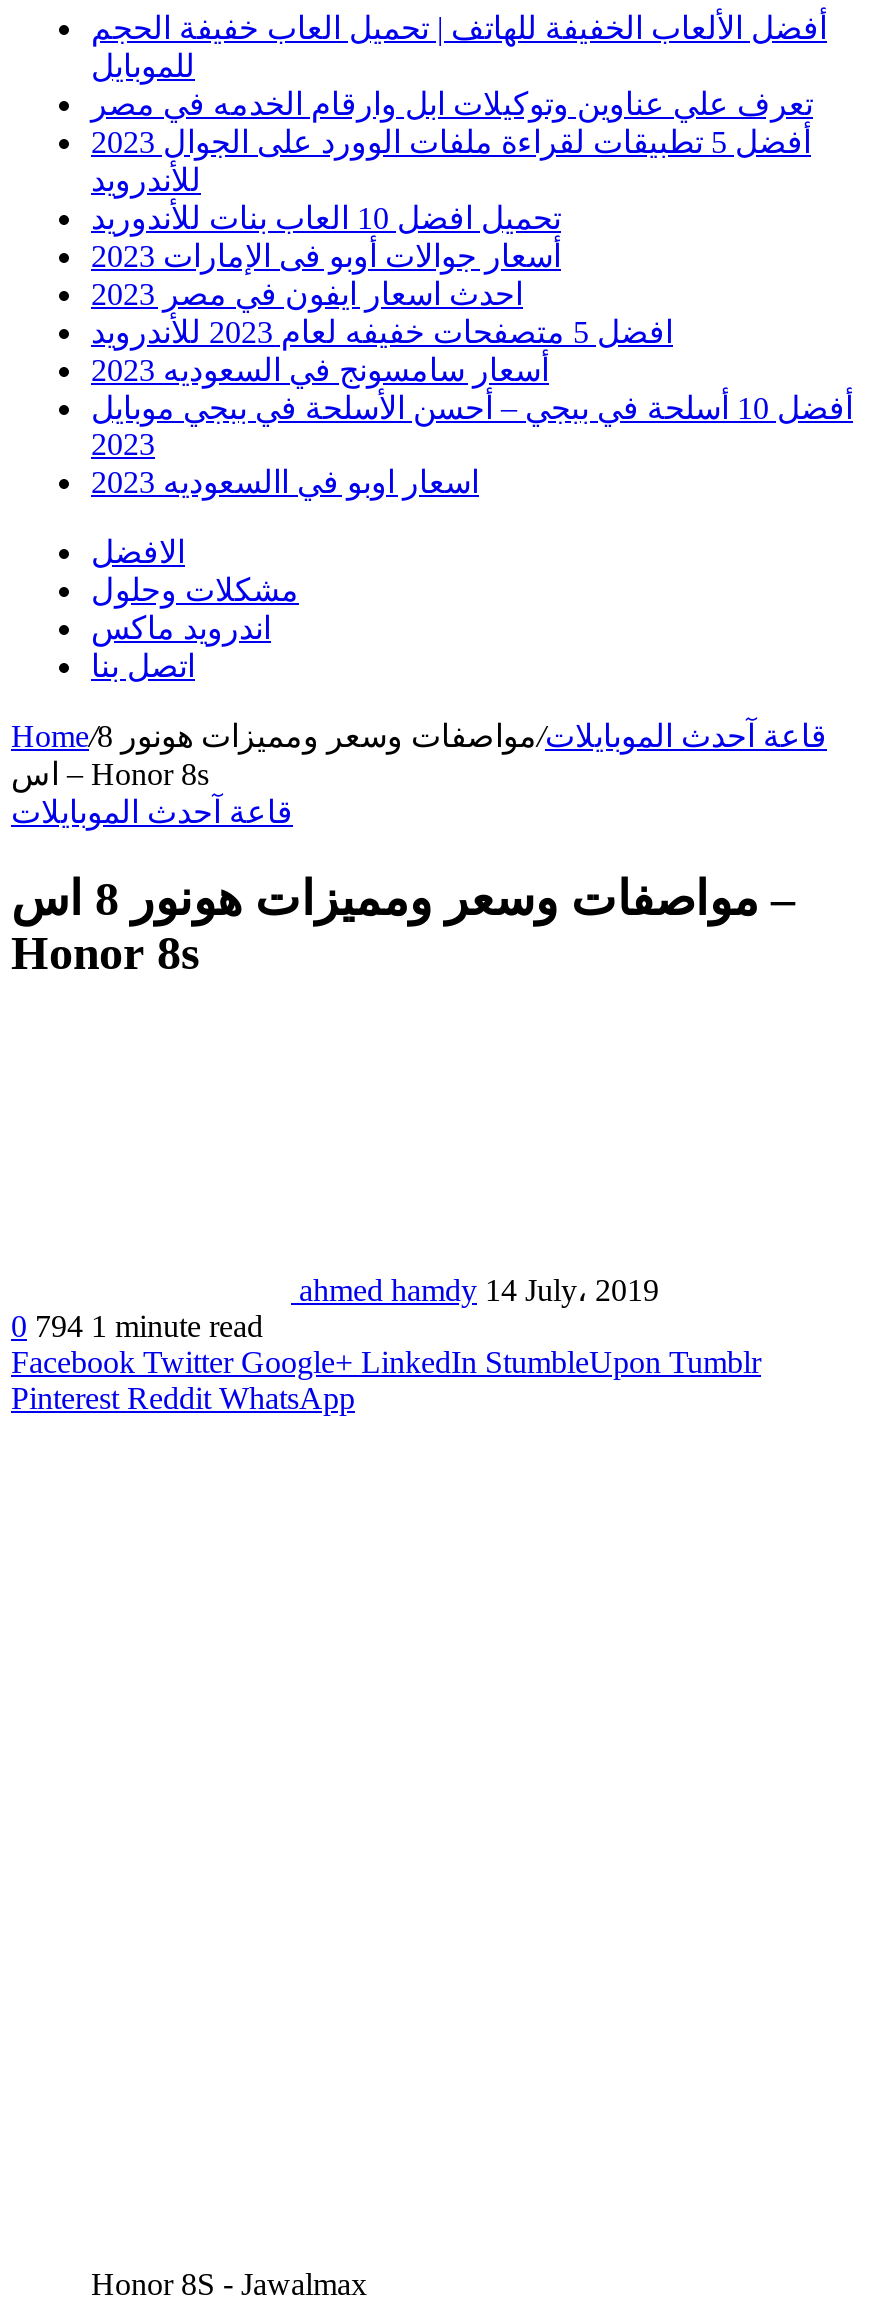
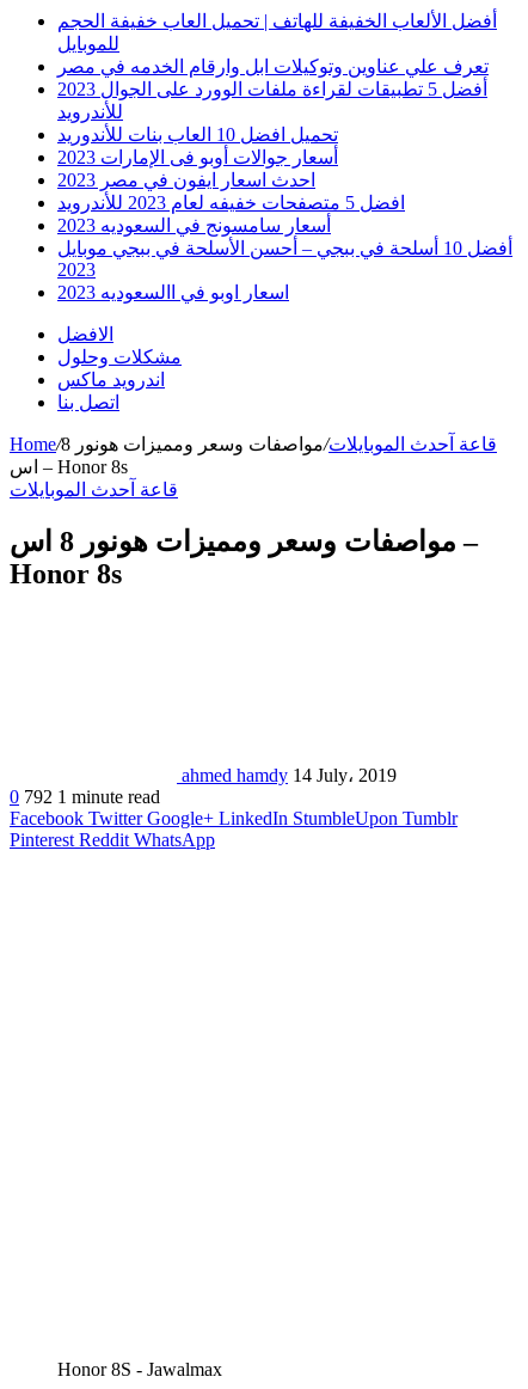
- 0 794 1 minute read
+ 0 792 1 minute read
